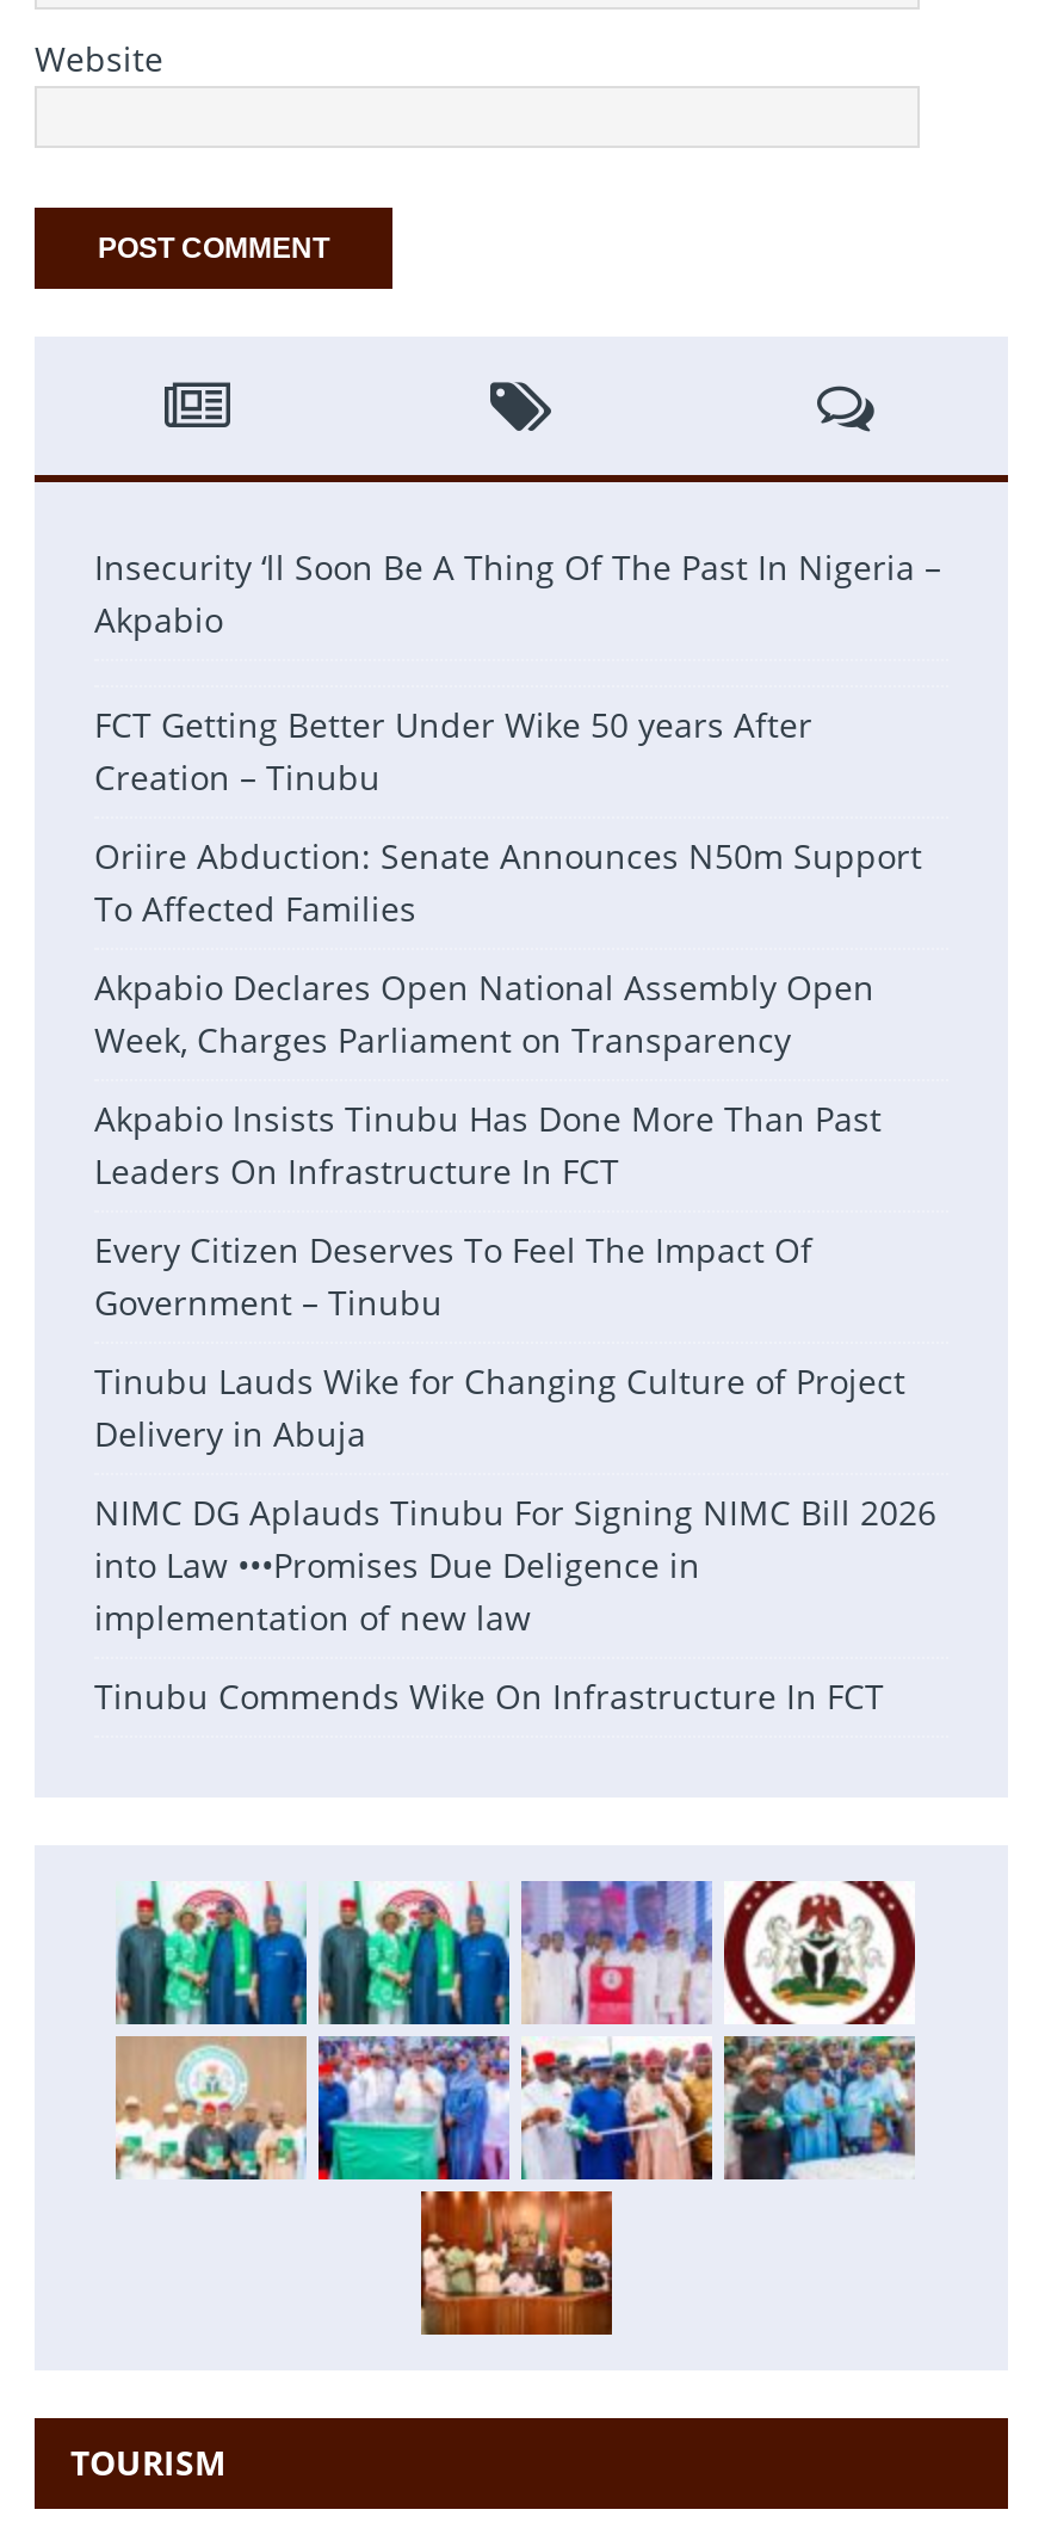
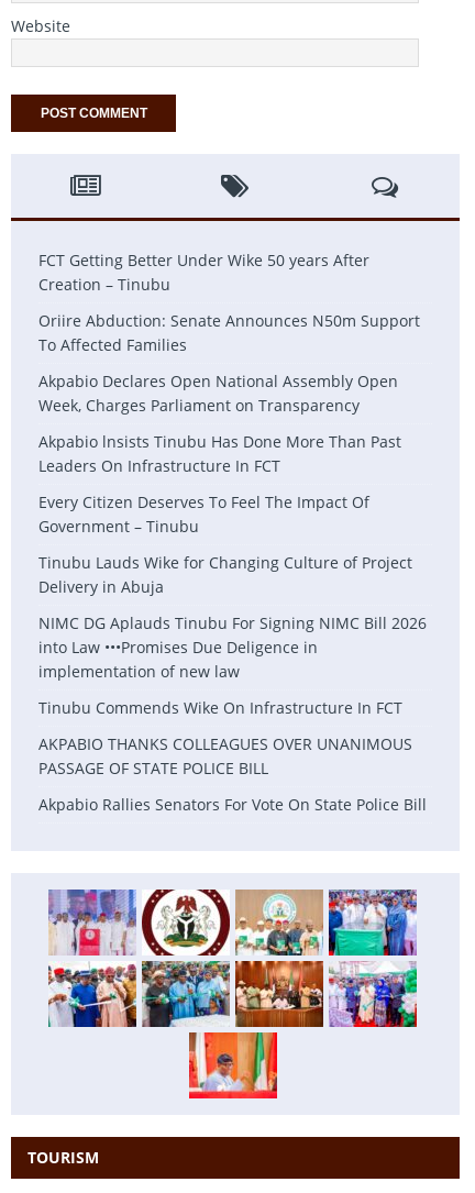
- Insecurity ‘ll Soon Be A Thing Of The Past In Nigeria –
- Akpabio

moved up: FCT Getting Better Under Wike 50 years After | Creation – Tinubu | Oriire Abduction: Senate Announces N50m Support | ... | implementation of new law | Tinubu Commends Wike On Infrastructure In FCT

+ AKPABIO THANKS COLLEAGUES OVER UNANIMOUS
+ PASSAGE OF STATE POLICE BILL
+ Akpabio Rallies Senators For Vote On State Police Bill

- [image]
+ [image]
